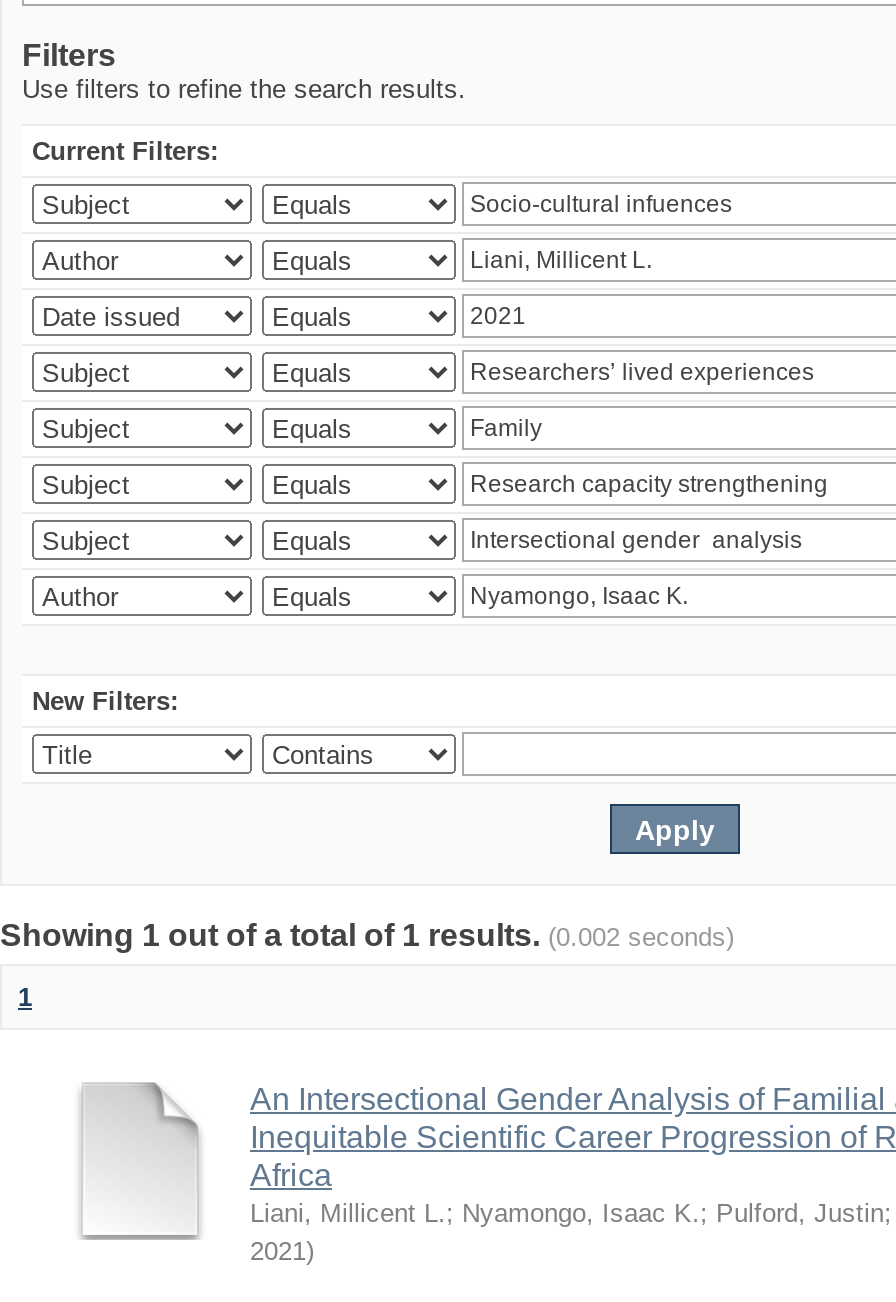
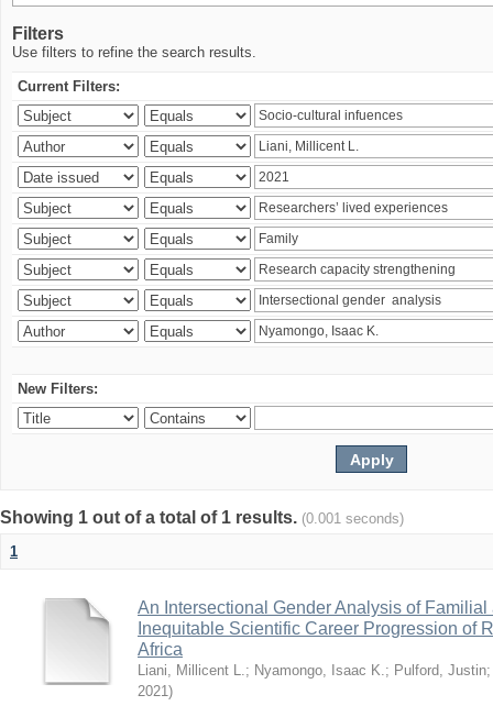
- Showing 1 out of a total of 1 results. (0.002 seconds)
+ Showing 1 out of a total of 1 results. (0.001 seconds)
